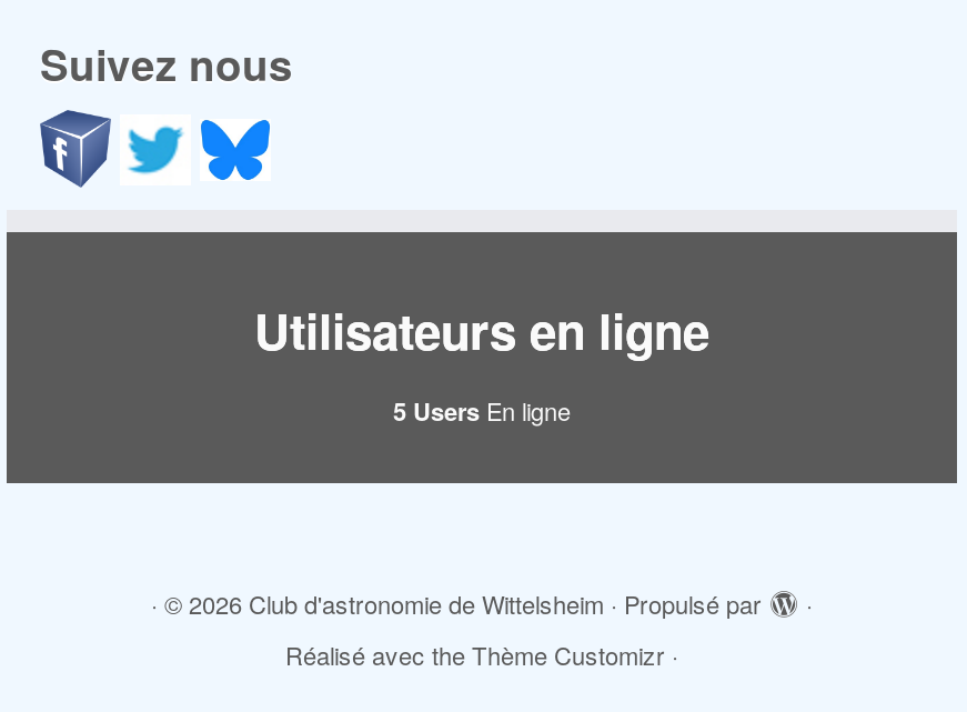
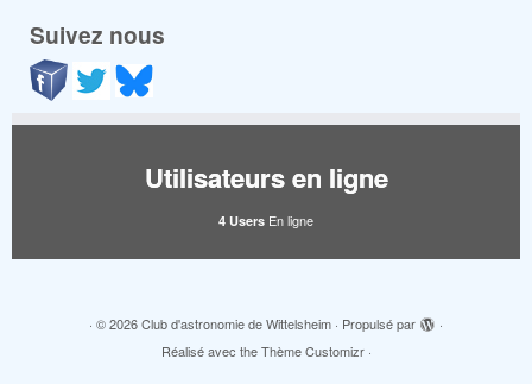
- 5 Users En ligne
+ 4 Users En ligne
